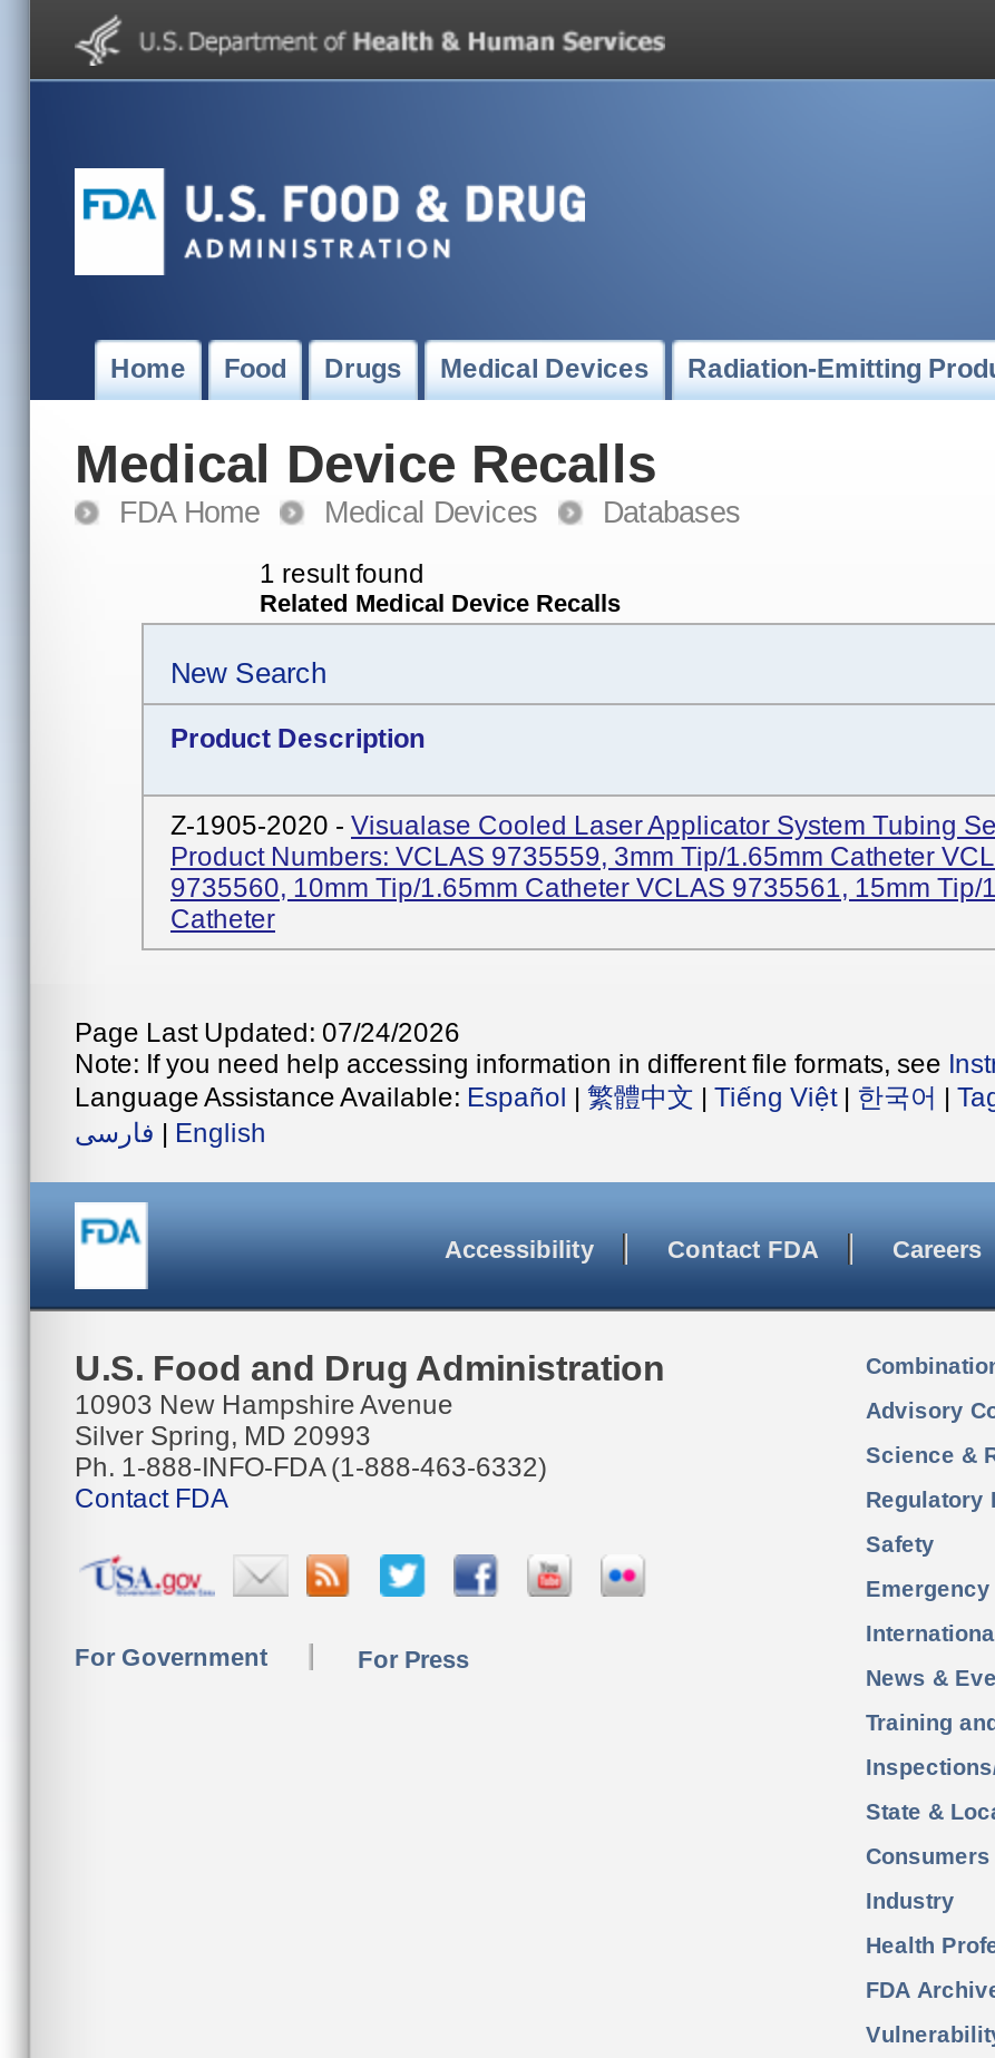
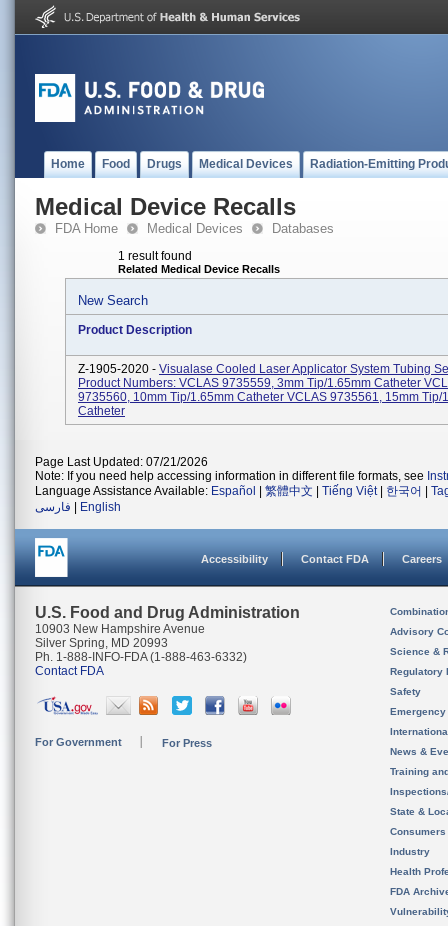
- Page Last Updated: 07/24/2026
+ Page Last Updated: 07/21/2026
